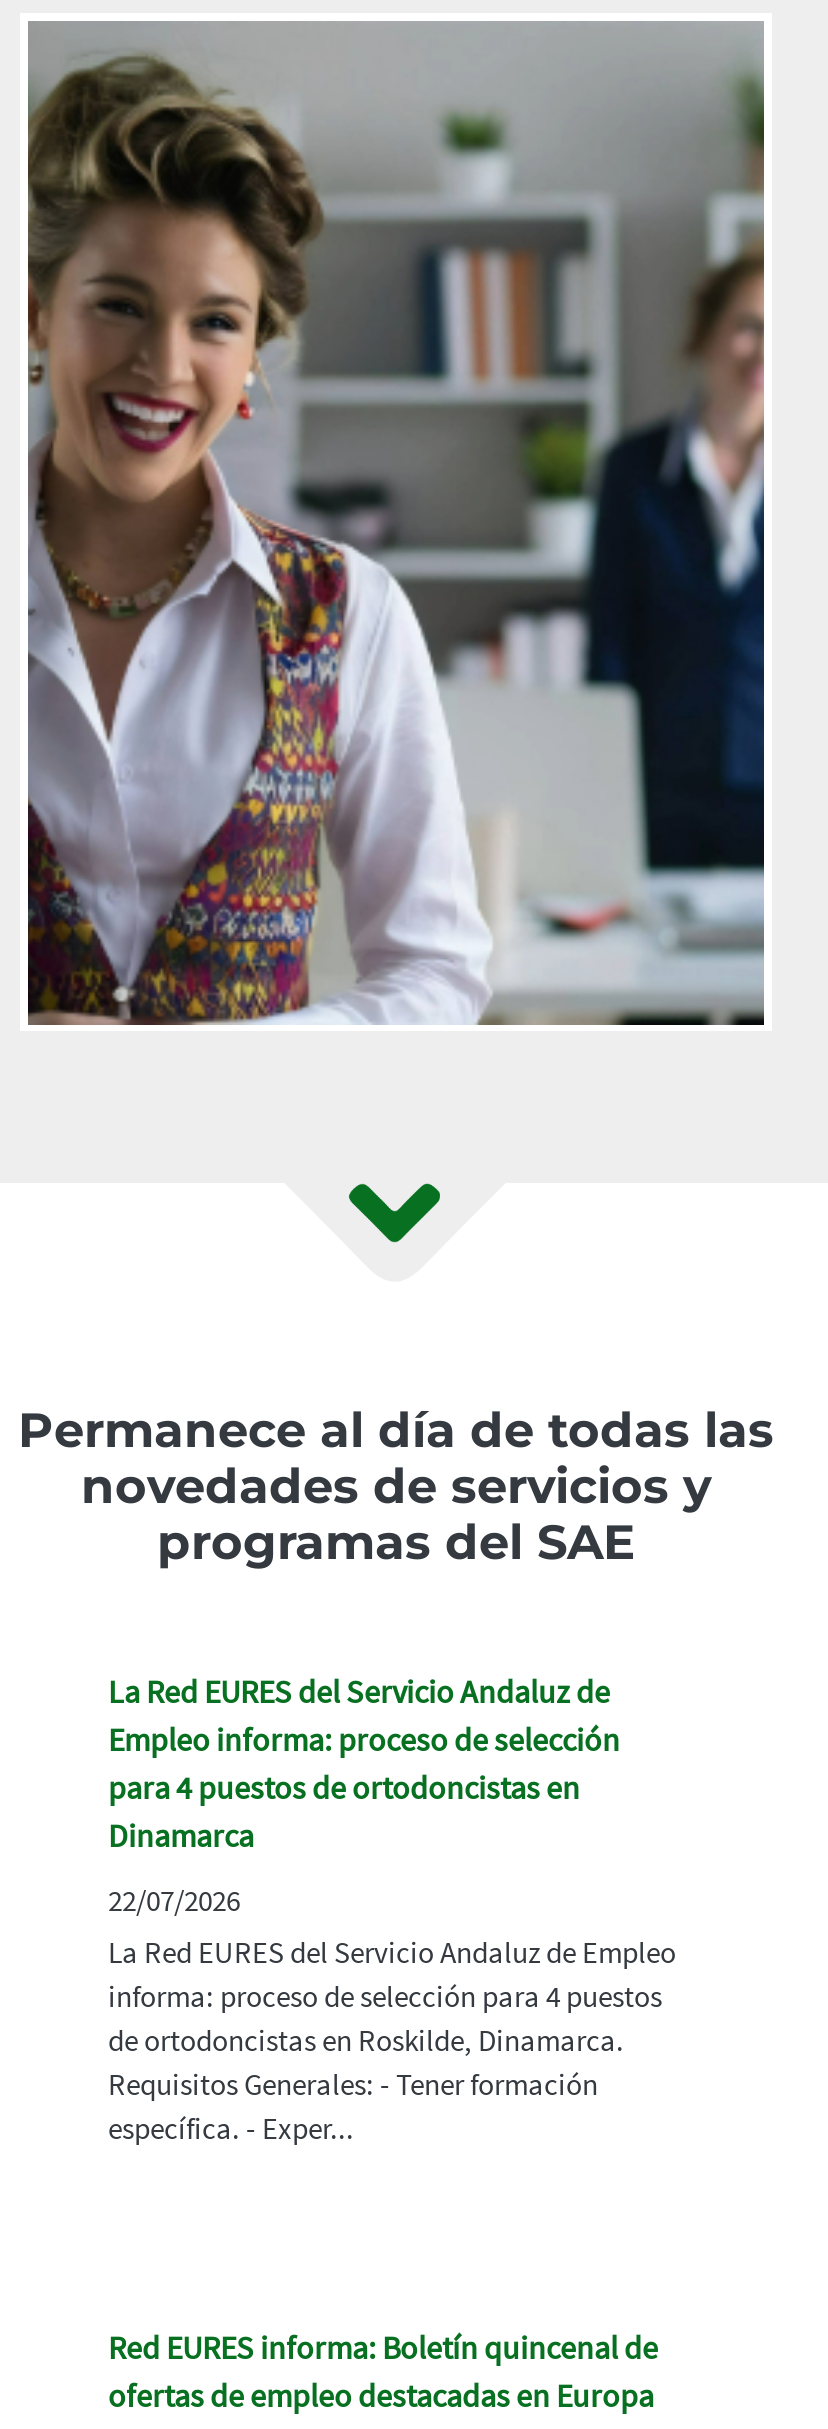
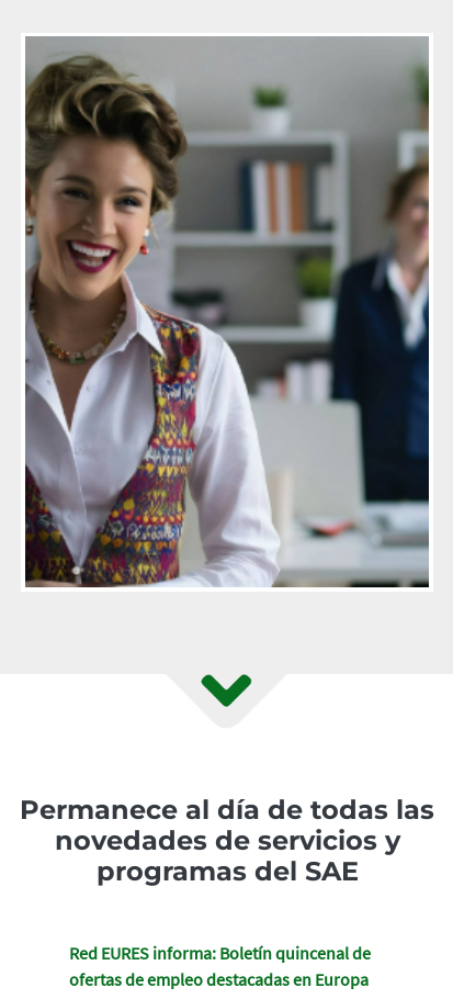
- La Red EURES del Servicio Andaluz de
- Empleo informa: proceso de selección
- para 4 puestos de ortodoncistas en
- Dinamarca
- 22/07/2026
- La Red EURES del Servicio Andaluz de Empleo
- informa: proceso de selección para 4 puestos
- de ortodoncistas en Roskilde, Dinamarca.
- Requisitos Generales: - Tener formación
- específica. - Exper...
